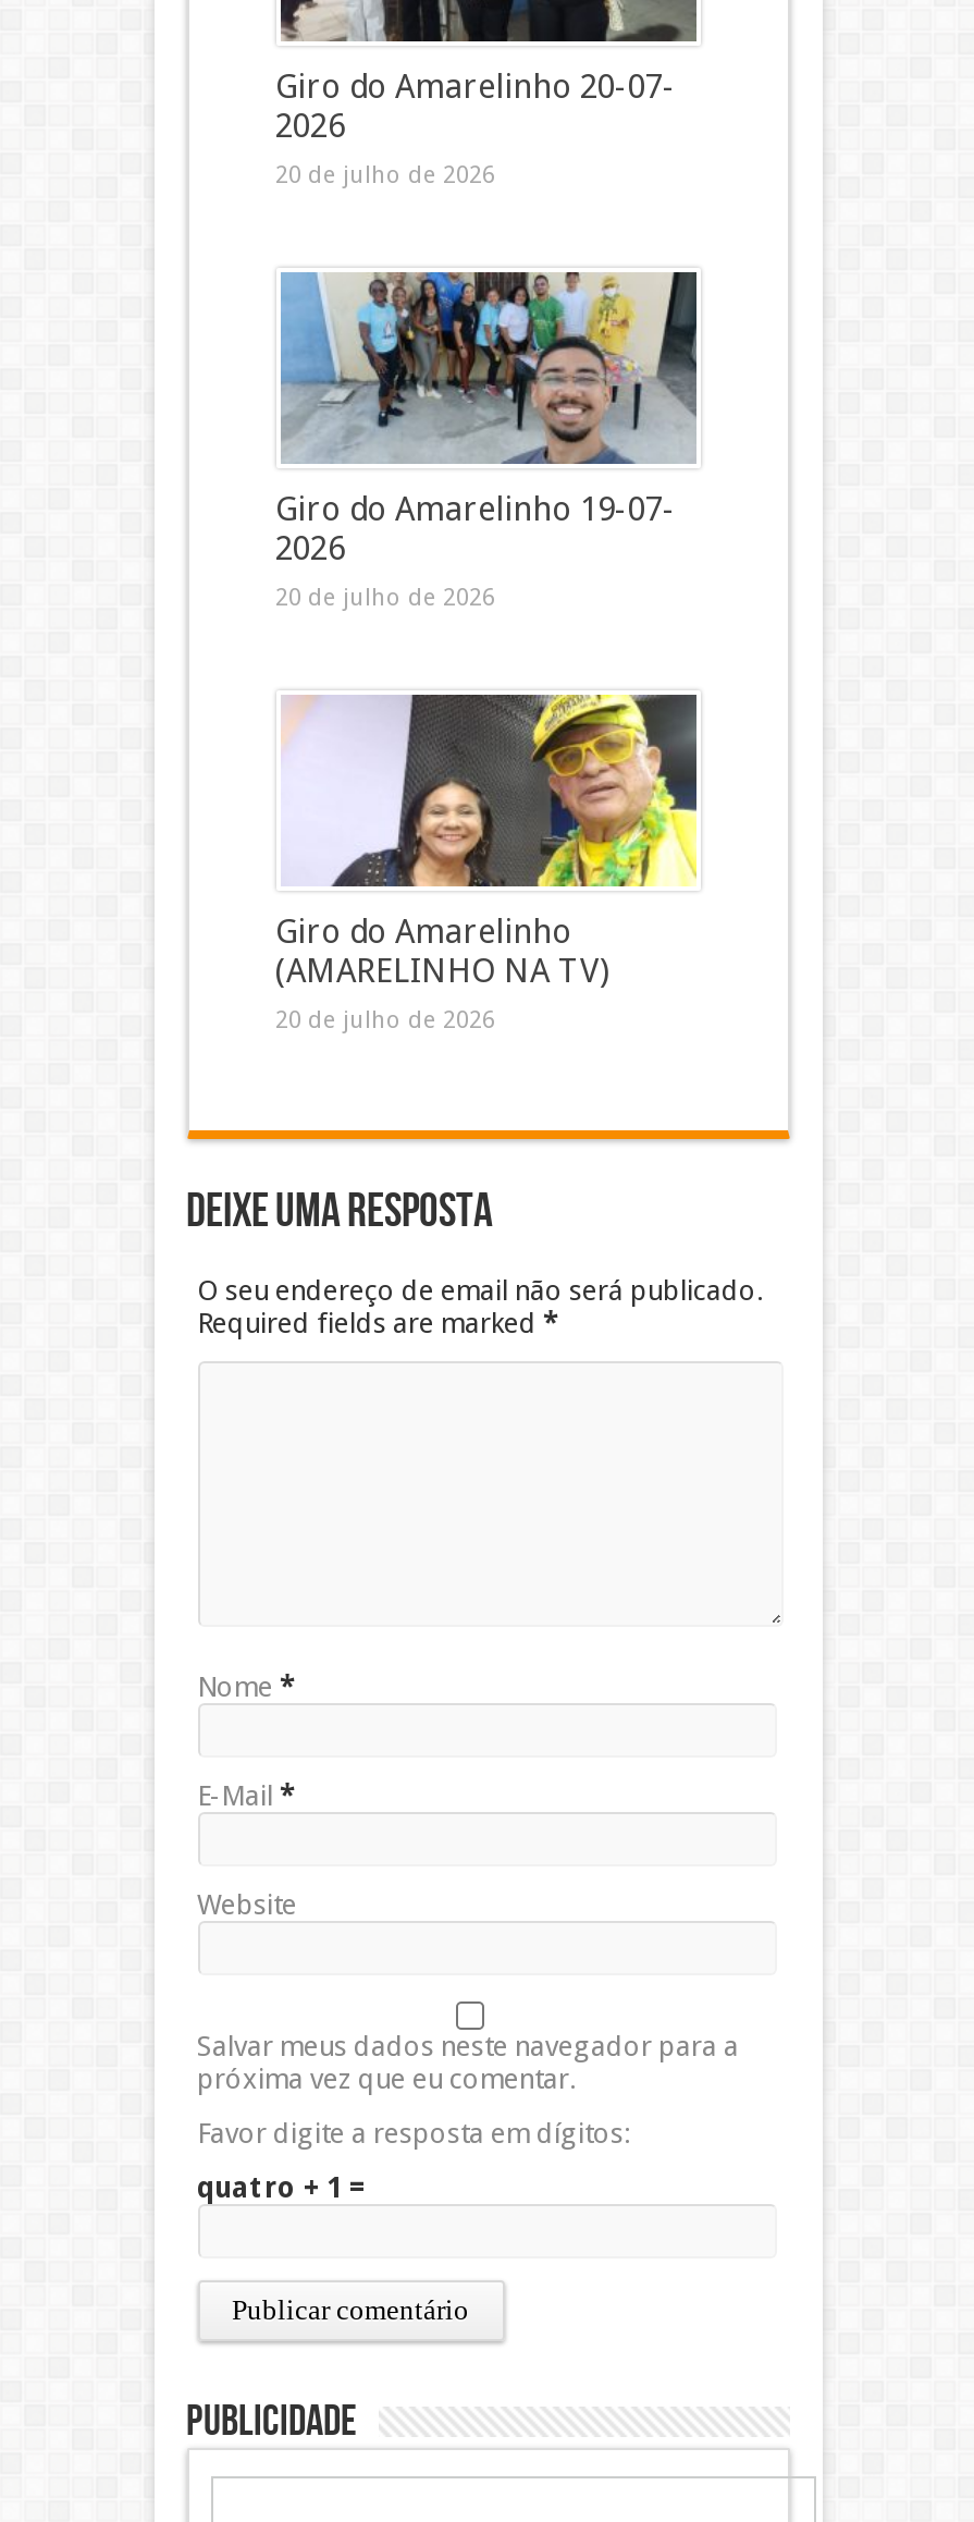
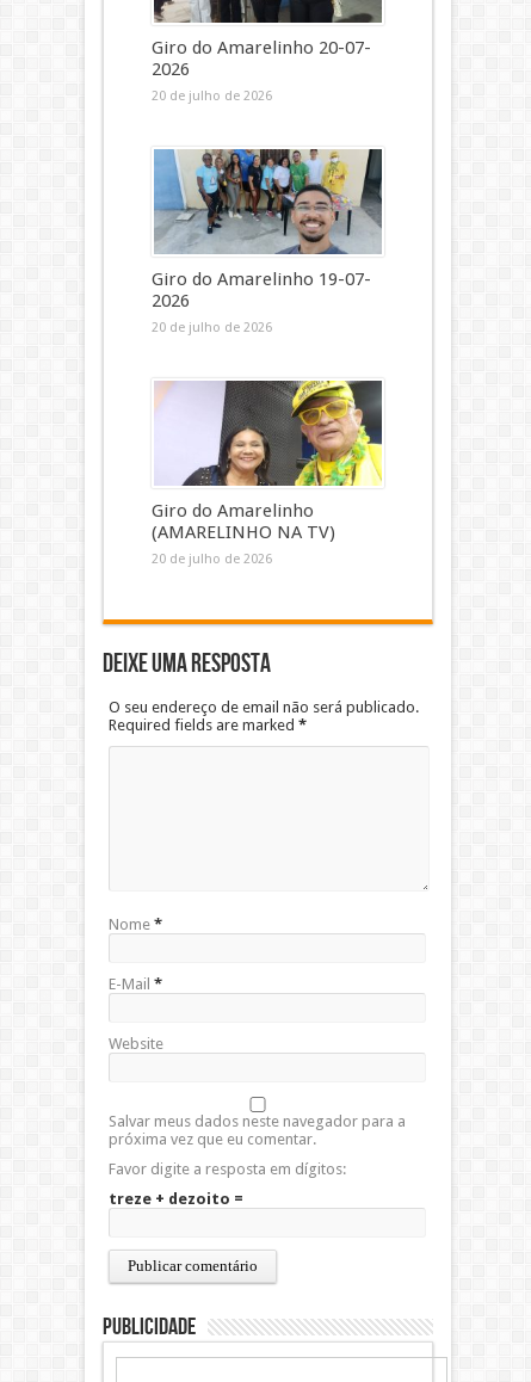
- quatro + 1 =
+ treze + dezoito =
